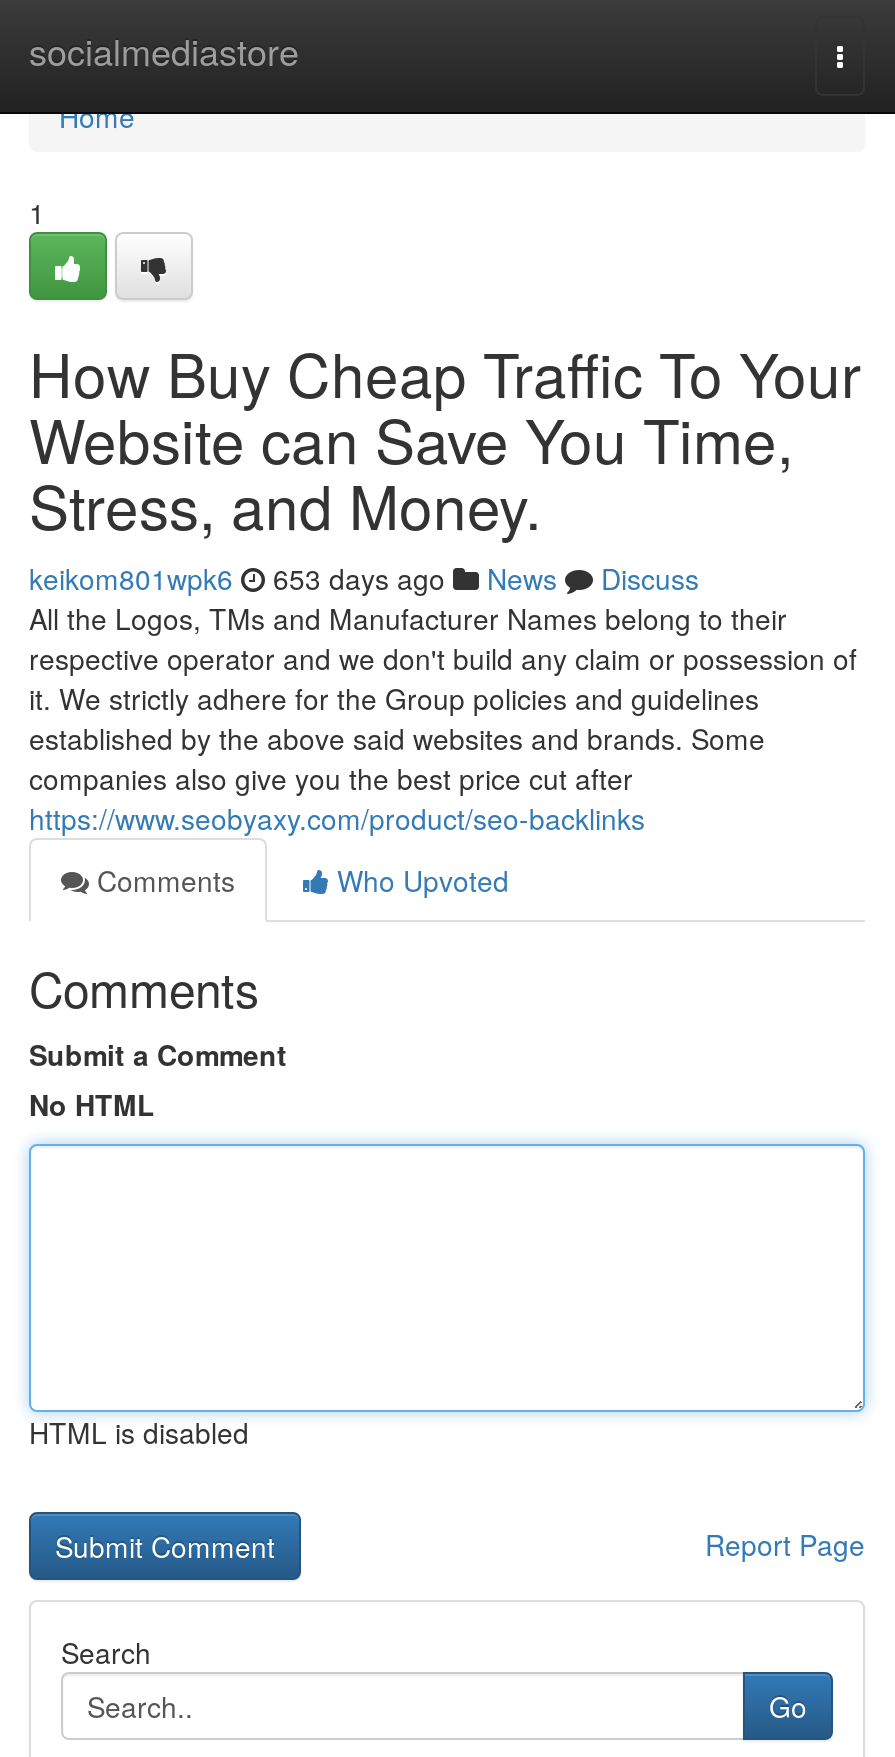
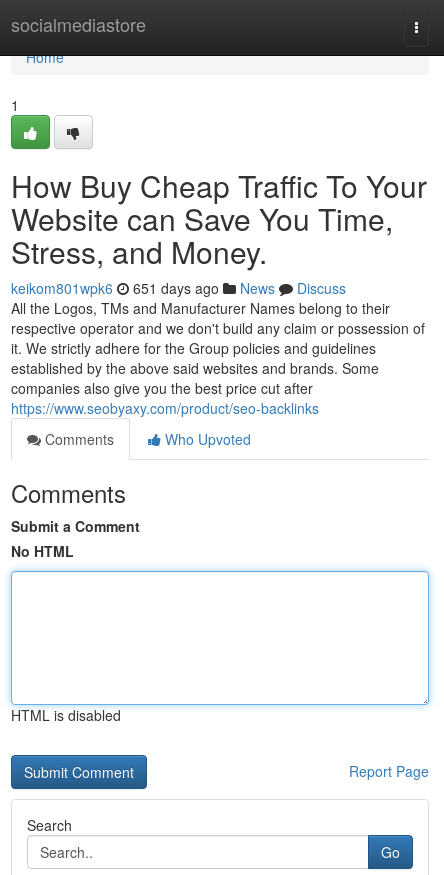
- keikom801wpk6 653 days ago News Discuss
+ keikom801wpk6 651 days ago News Discuss
